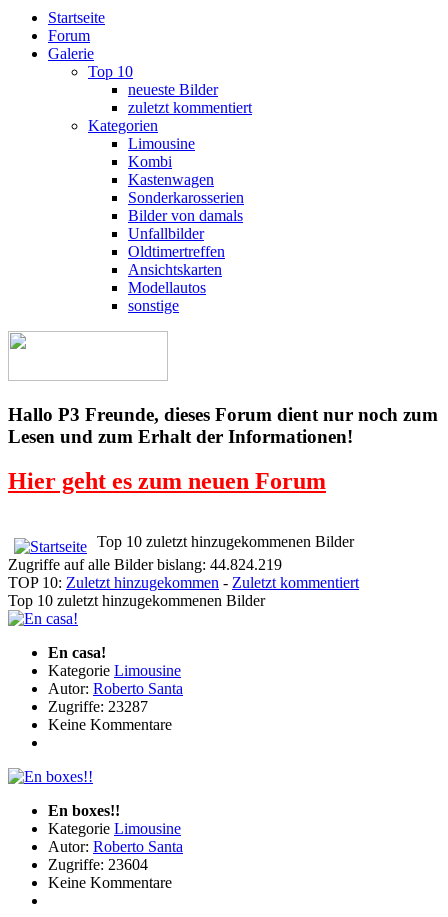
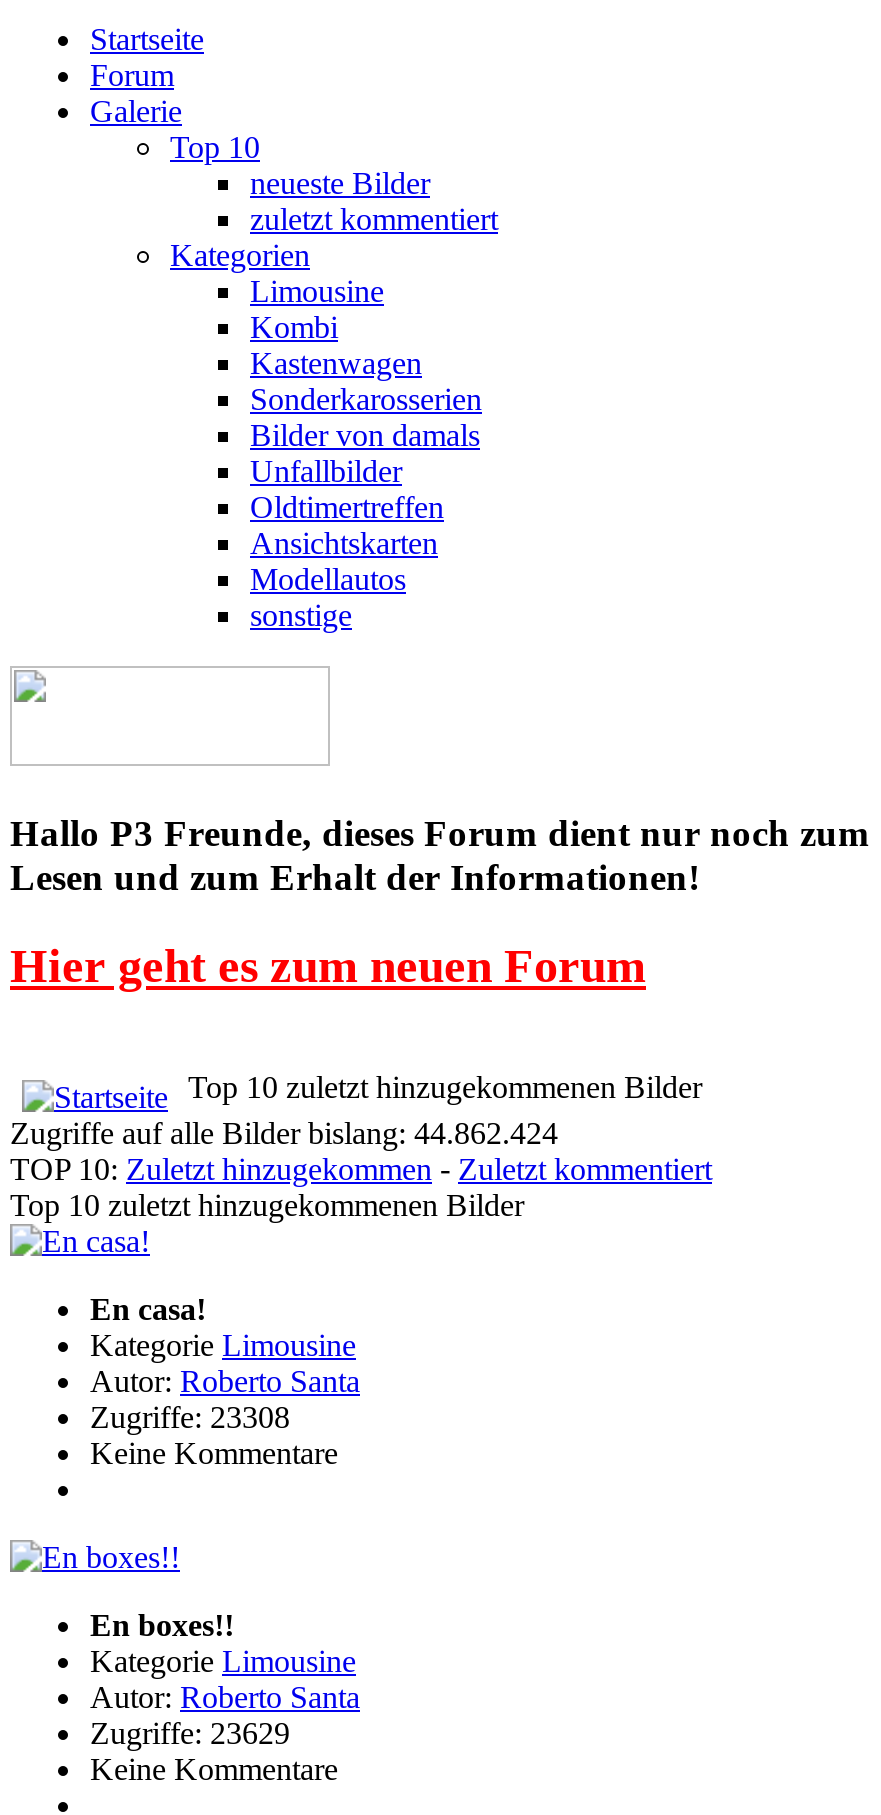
- Zugriffe auf alle Bilder bislang: 44.824.219
+ Zugriffe auf alle Bilder bislang: 44.862.424

- Zugriffe: 23287
+ Zugriffe: 23308

- Zugriffe: 23604
+ Zugriffe: 23629
